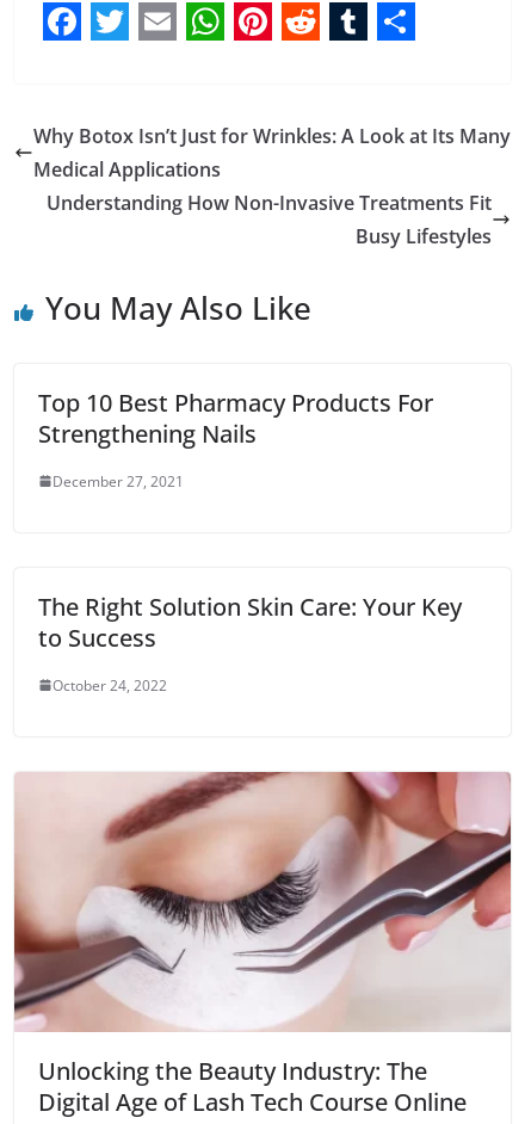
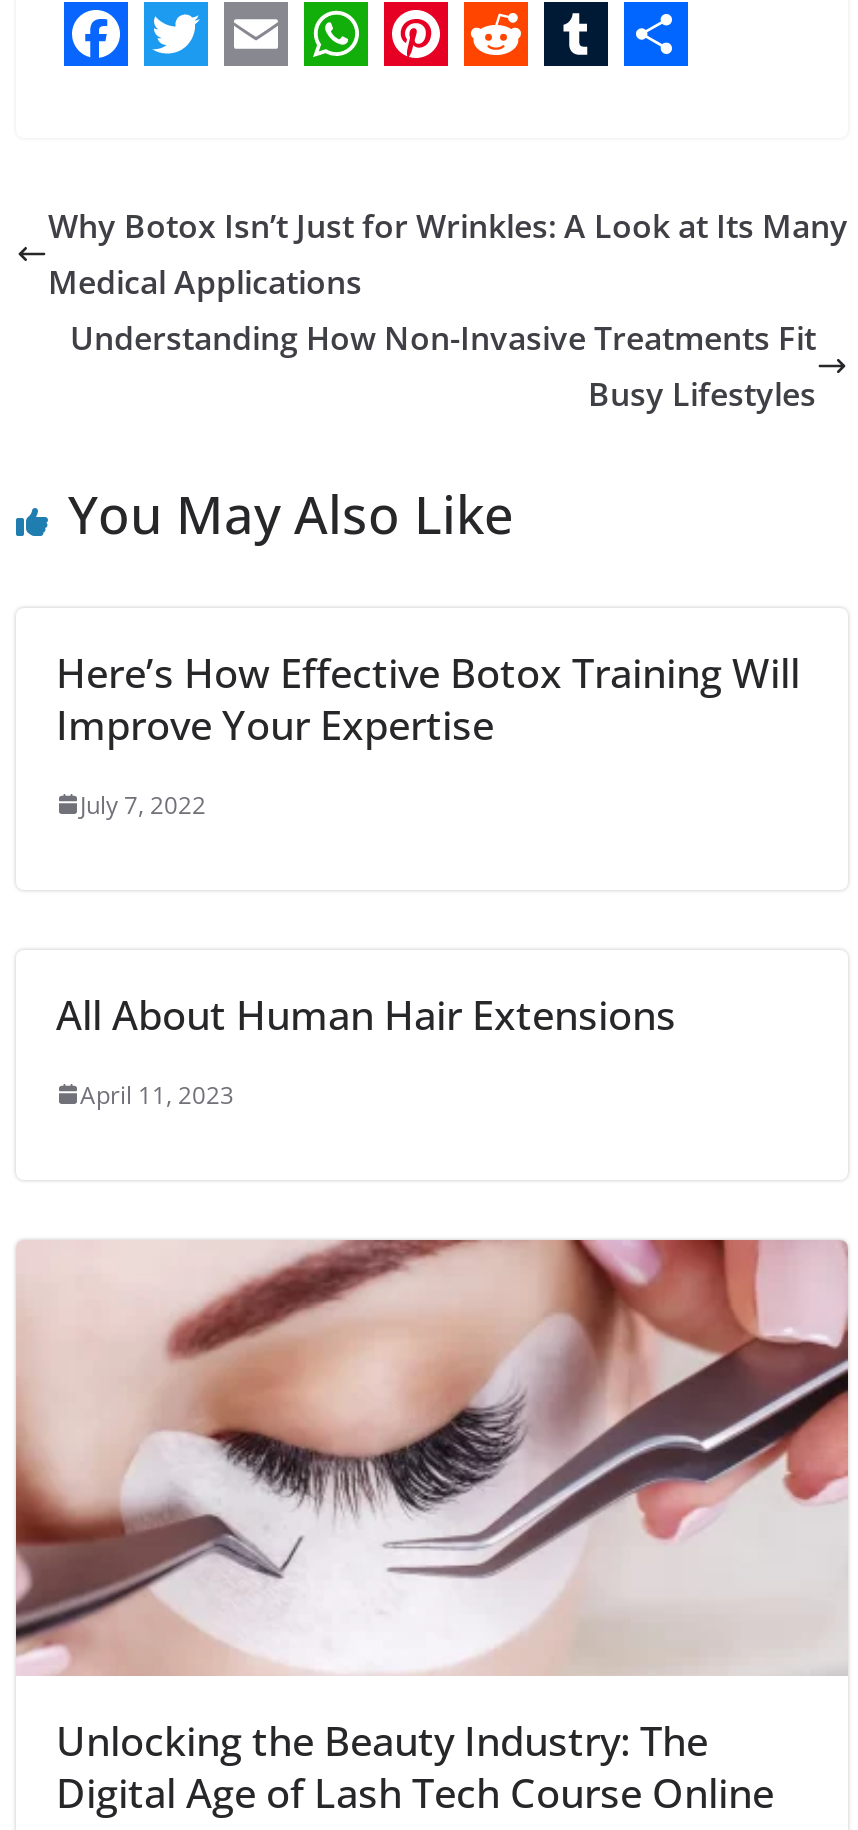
- Top 10 Best Pharmacy Products For
- Strengthening Nails
+ Here’s How Effective Botox Training Will
+ Improve Your Expertise

- December 27, 2021
+ July 7, 2022

- The Right Solution Skin Care: Your Key
- to Success
+ All About Human Hair Extensions

- October 24, 2022
+ April 11, 2023
